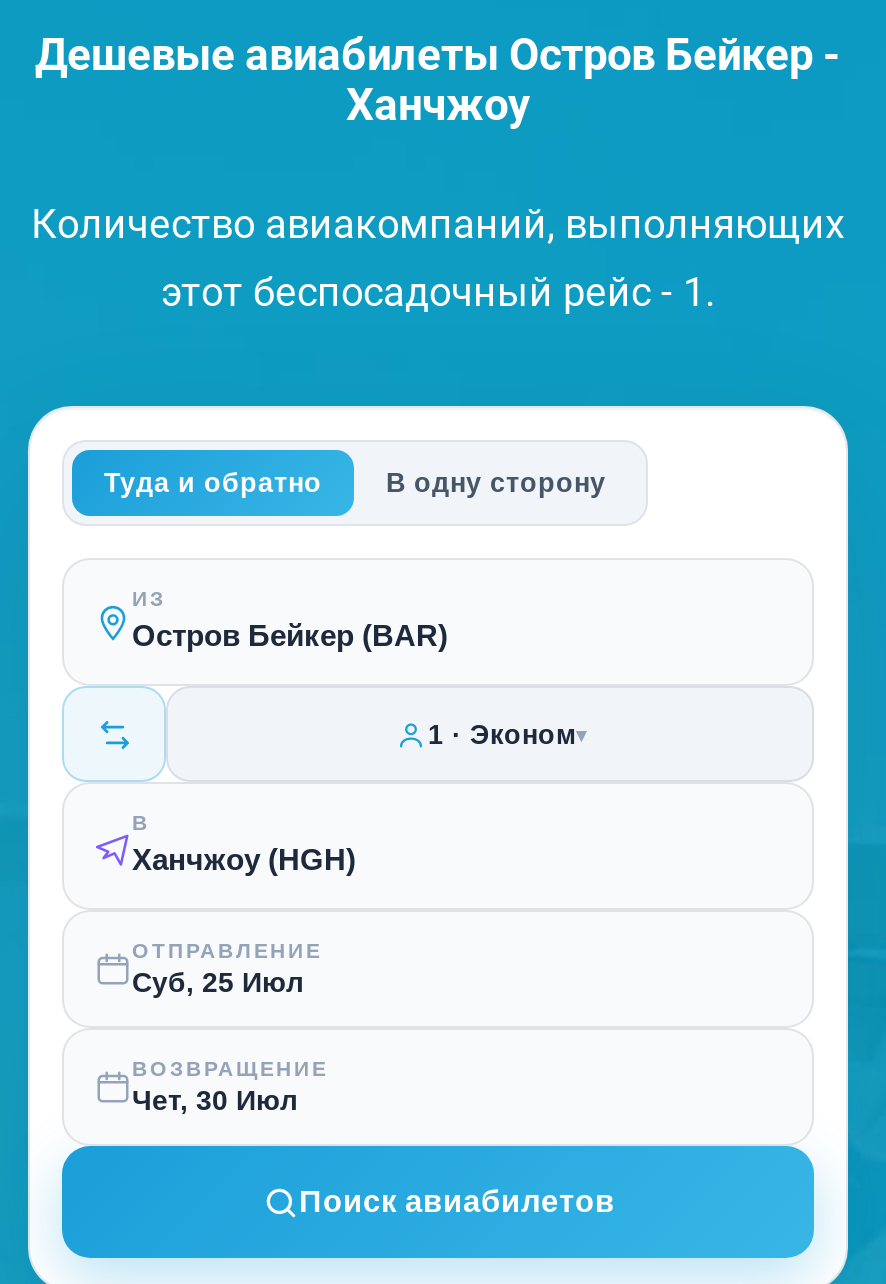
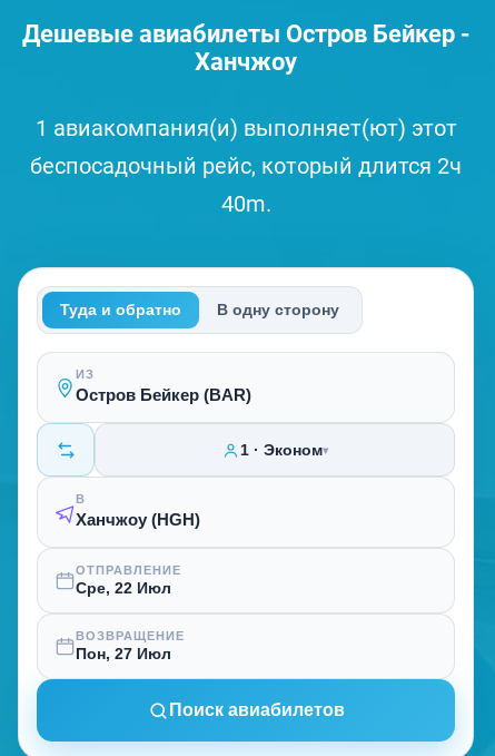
- Количество авиакомпаний, выполняющих
- этот беспосадочный рейс - 1.
+ 1 авиакомпания(и) выполняет(ют) этот
+ беспосадочный рейс, который длится 2ч
+ 40m.

- Суб, 25 Июл
+ Сре, 22 Июл

- Чет, 30 Июл
+ Пон, 27 Июл
